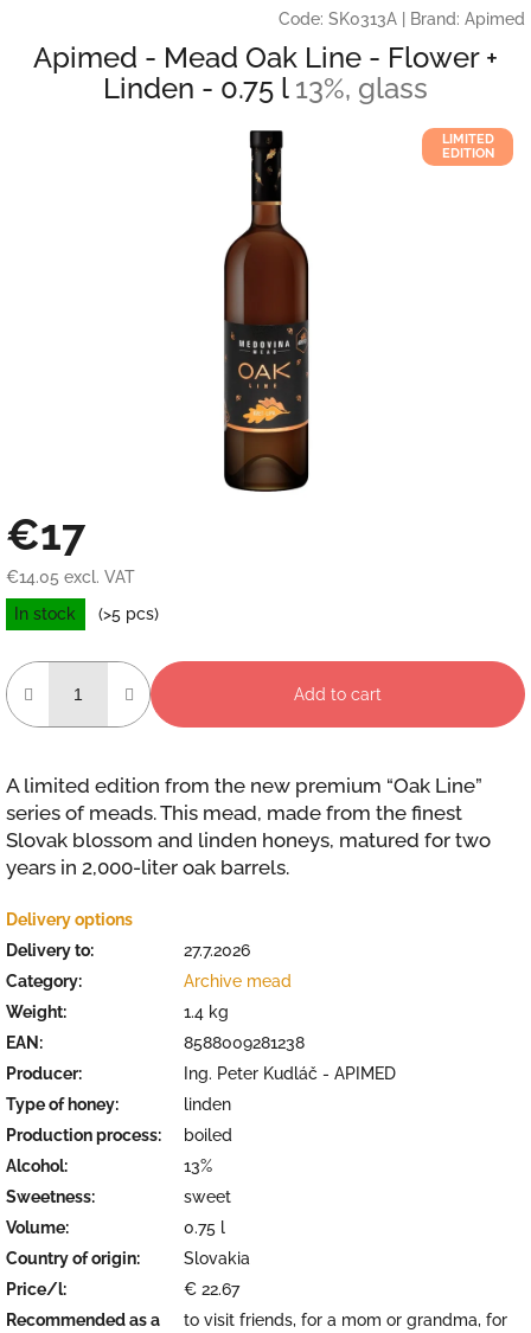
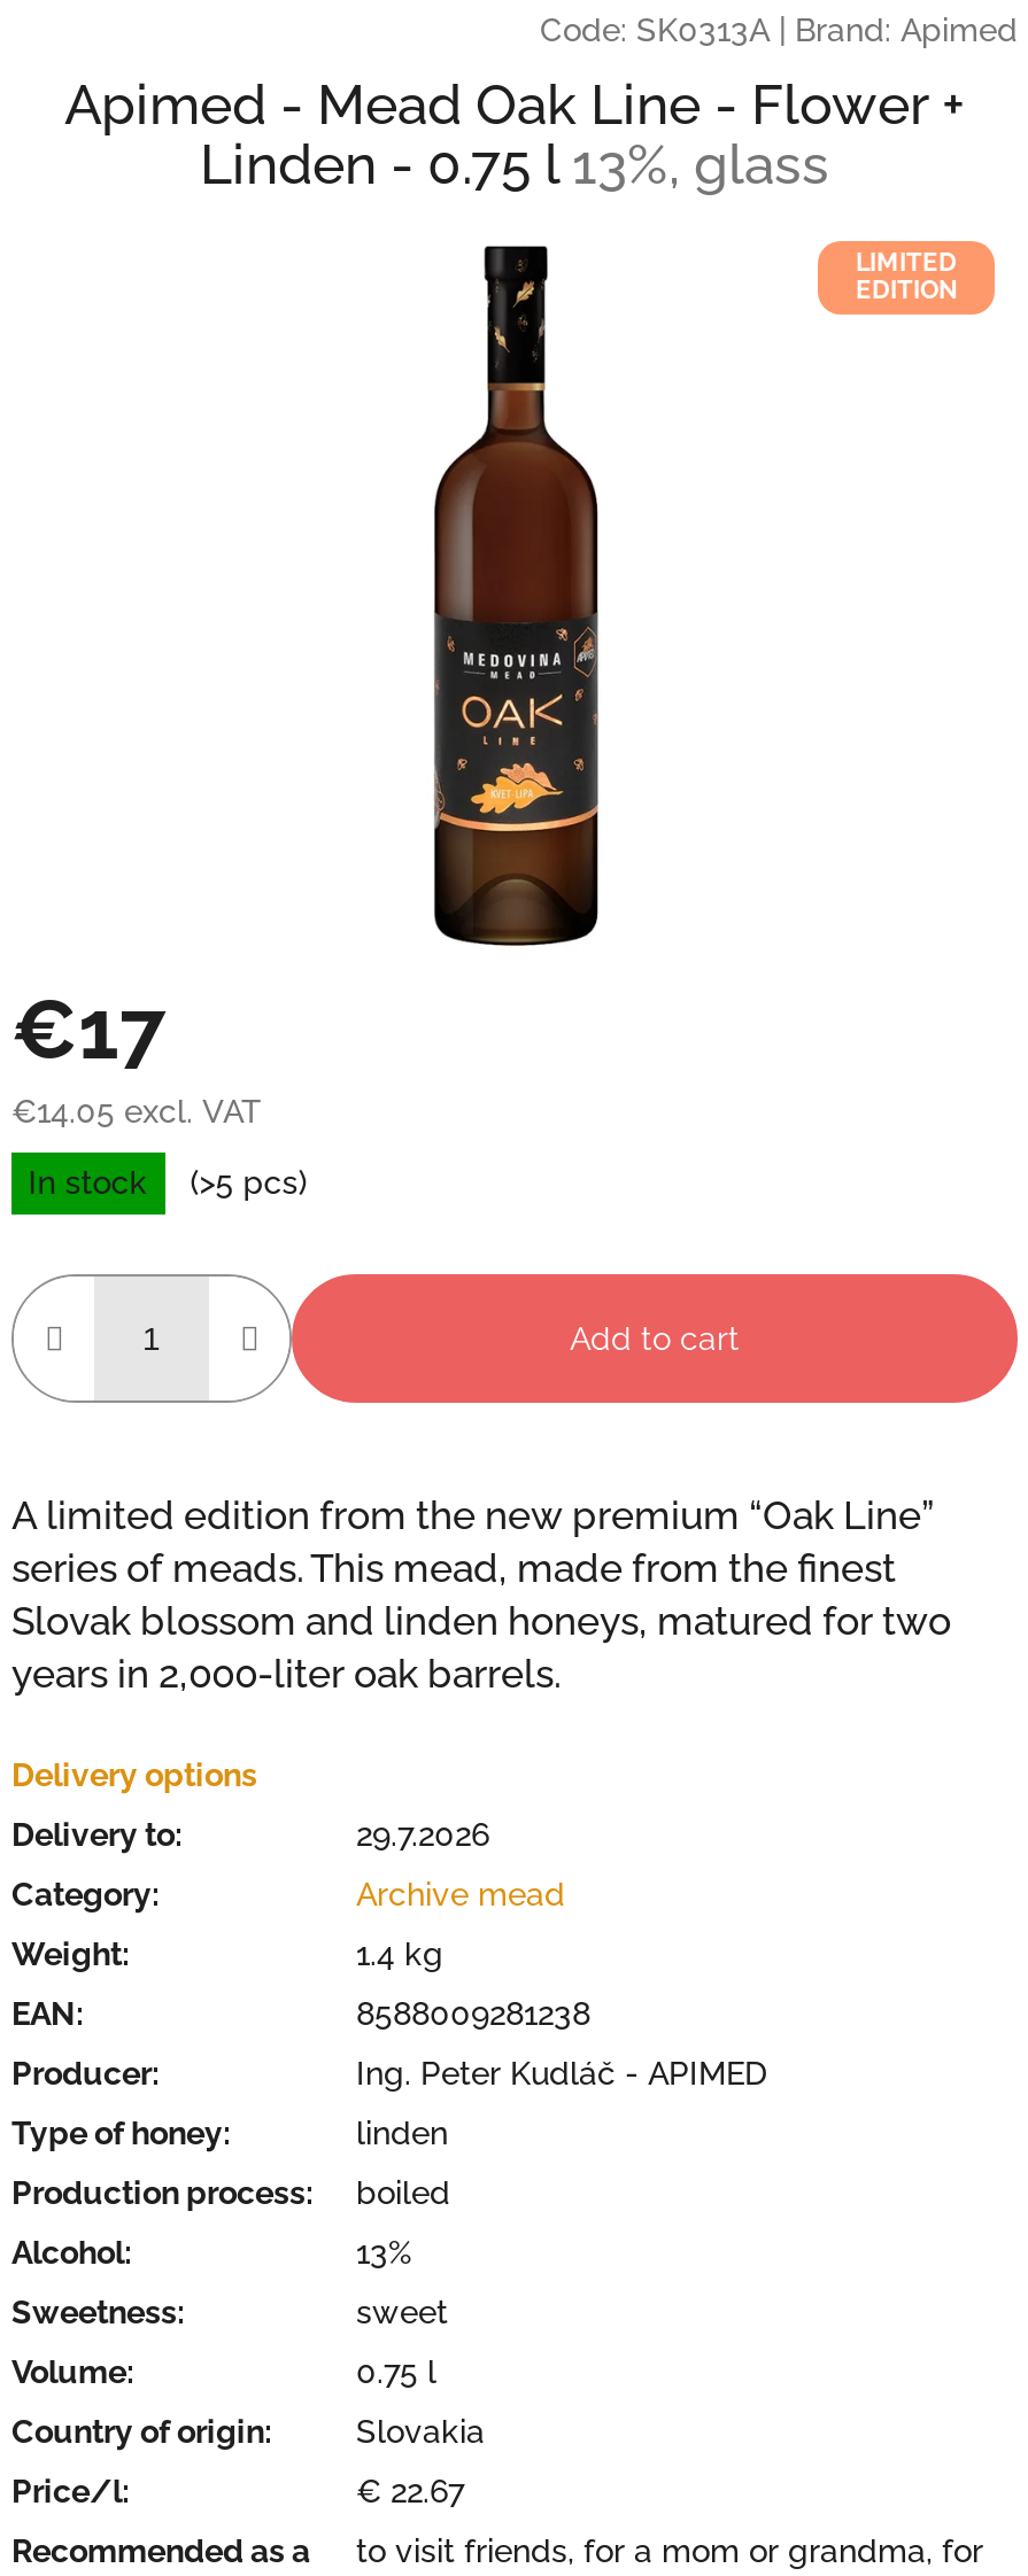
- 27.7.2026
+ 29.7.2026
